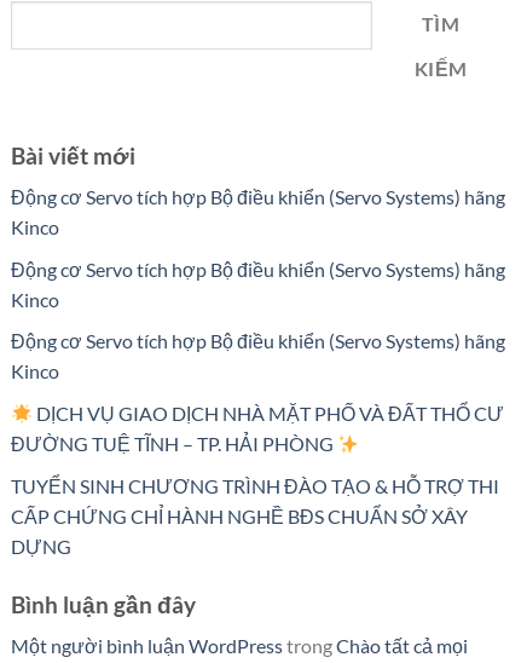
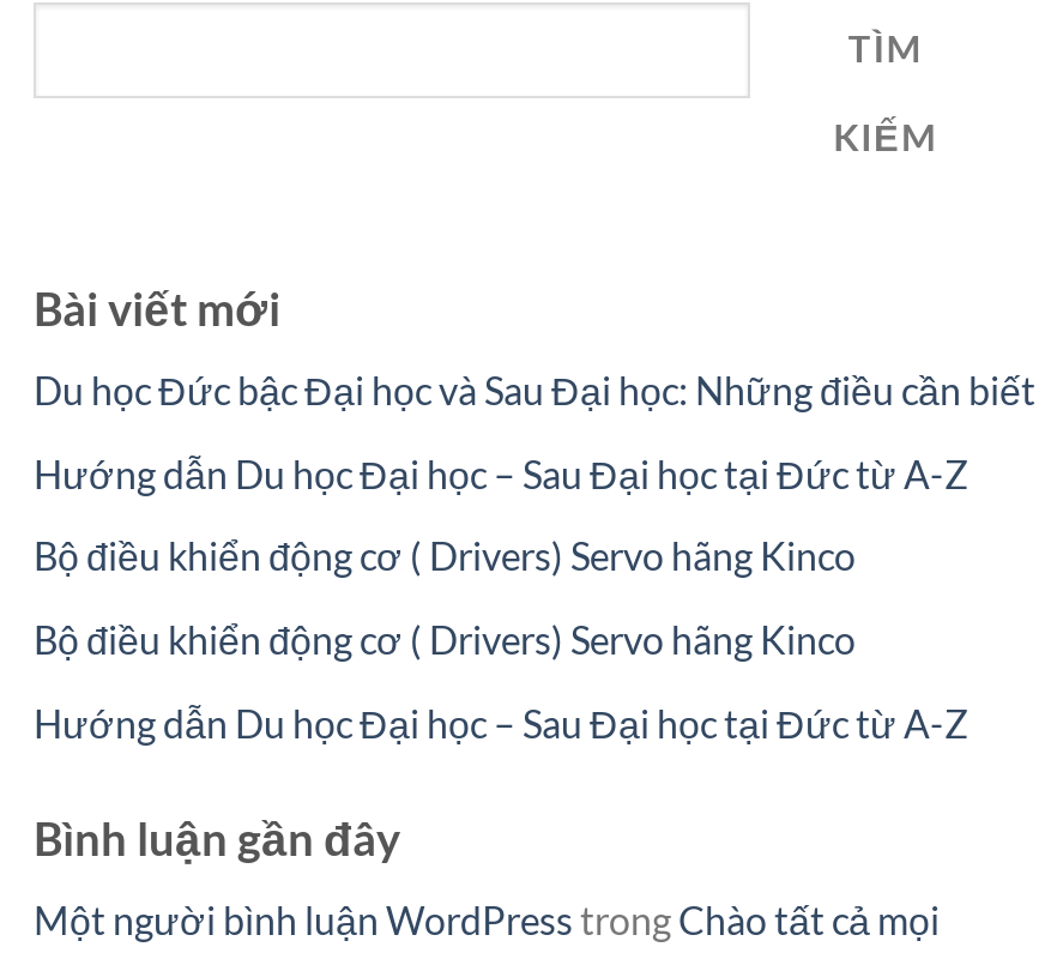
- Động cơ Servo tích hợp Bộ điều khiển (Servo Systems) hãng
- Kinco
+ Du học Đức bậc Đại học và Sau Đại học: Những điều cần biết

- Động cơ Servo tích hợp Bộ điều khiển (Servo Systems) hãng
- Kinco
+ Hướng dẫn Du học Đại học – Sau Đại học tại Đức từ A-Z

- Động cơ Servo tích hợp Bộ điều khiển (Servo Systems) hãng
- Kinco
+ Bộ điều khiển động cơ ( Drivers) Servo hãng Kinco

- DỊCH VỤ GIAO DỊCH NHÀ MẶT PHỐ VÀ ĐẤT THỔ CƯ
- ĐƯỜNG TUỆ TĨNH – TP. HẢI PHÒNG
+ Bộ điều khiển động cơ ( Drivers) Servo hãng Kinco

- TUYỂN SINH CHƯƠNG TRÌNH ĐÀO TẠO & HỖ TRỢ THI
- CẤP CHỨNG CHỈ HÀNH NGHỀ BĐS CHUẨN SỞ XÂY
- DỰNG
+ Hướng dẫn Du học Đại học – Sau Đại học tại Đức từ A-Z
